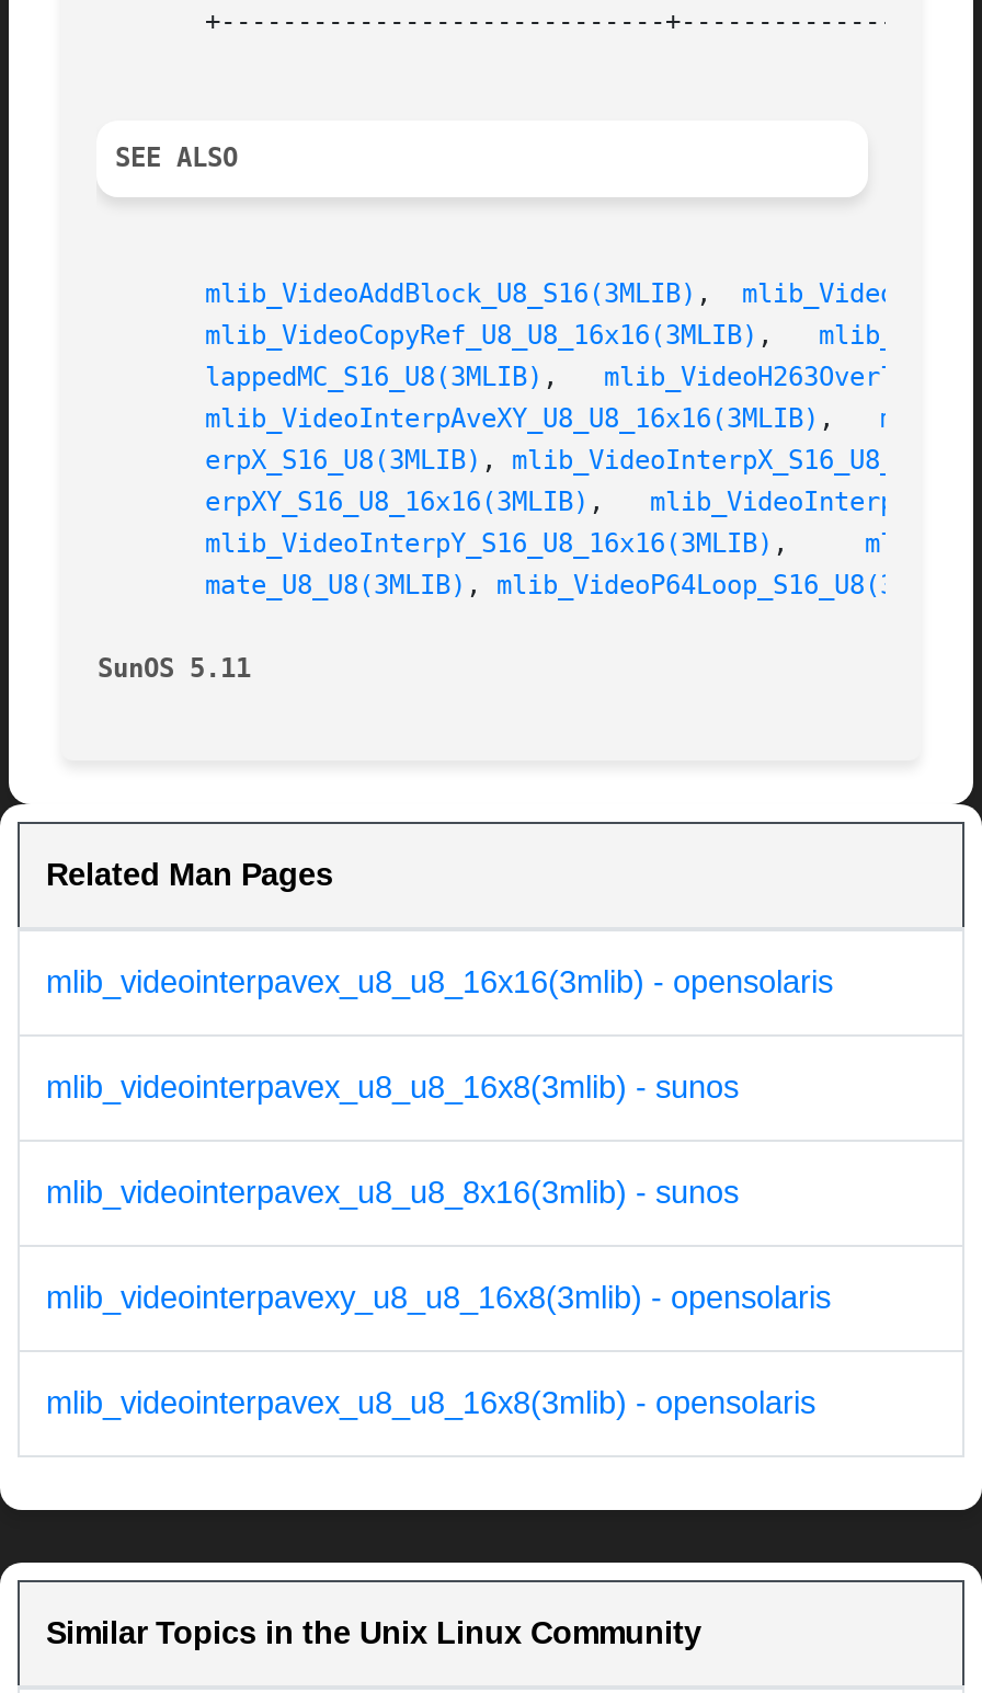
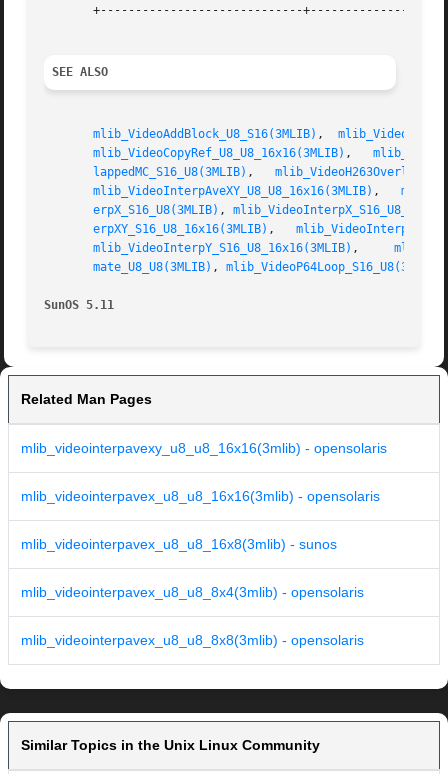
+ mlib_videointerpavexy_u8_u8_16x16(3mlib) - opensolaris

moved down: mlib_videointerpavex_u8_u8_16x16(3mlib) - opensolaris | mlib_videointerpavex_u8_u8_16x8(3mlib) - sunos

- mlib_videointerpavex_u8_u8_8x16(3mlib) - sunos
- mlib_videointerpavexy_u8_u8_16x8(3mlib) - opensolaris
- mlib_videointerpavex_u8_u8_16x8(3mlib) - opensolaris
+ mlib_videointerpavex_u8_u8_8x4(3mlib) - opensolaris
+ mlib_videointerpavex_u8_u8_8x8(3mlib) - opensolaris
